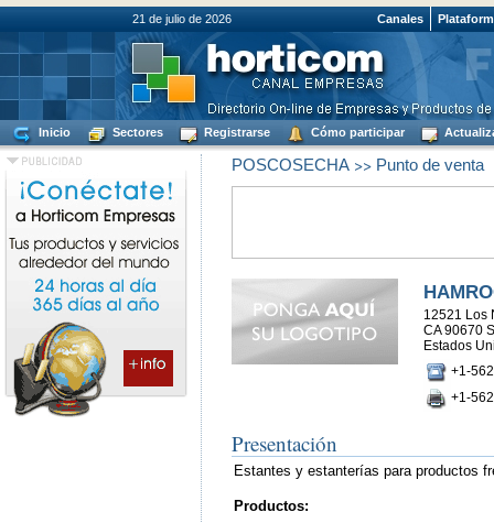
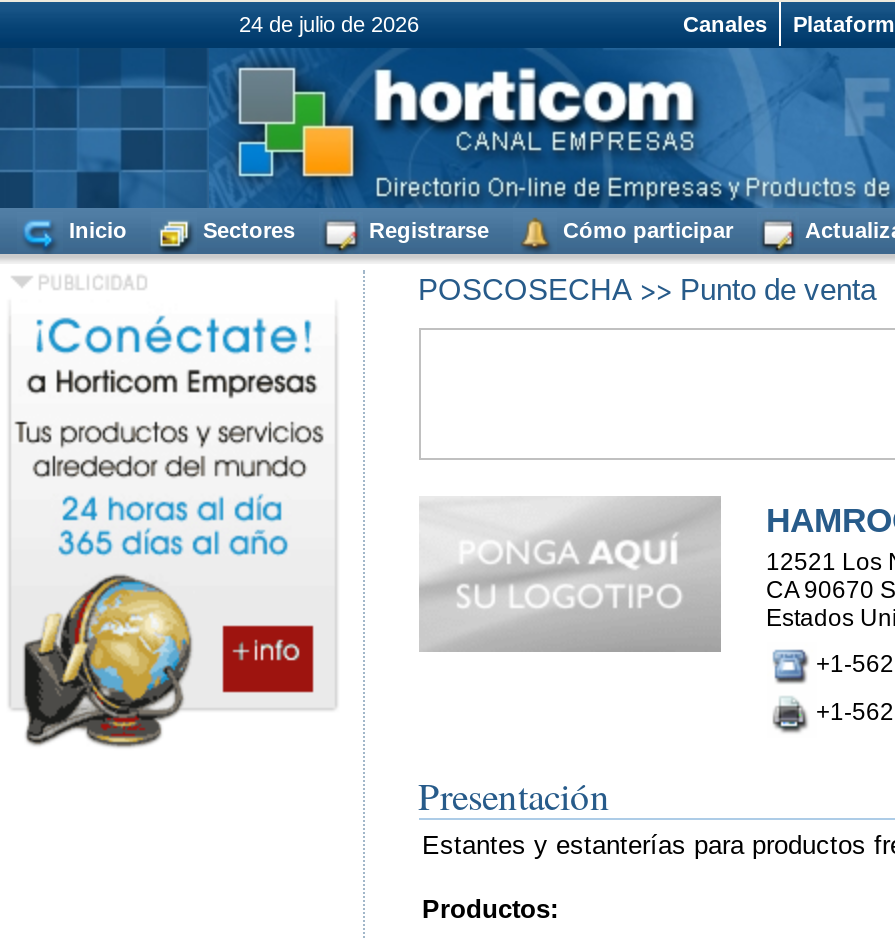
- 21 de julio de 2026 Canales
+ 24 de julio de 2026 Canales
